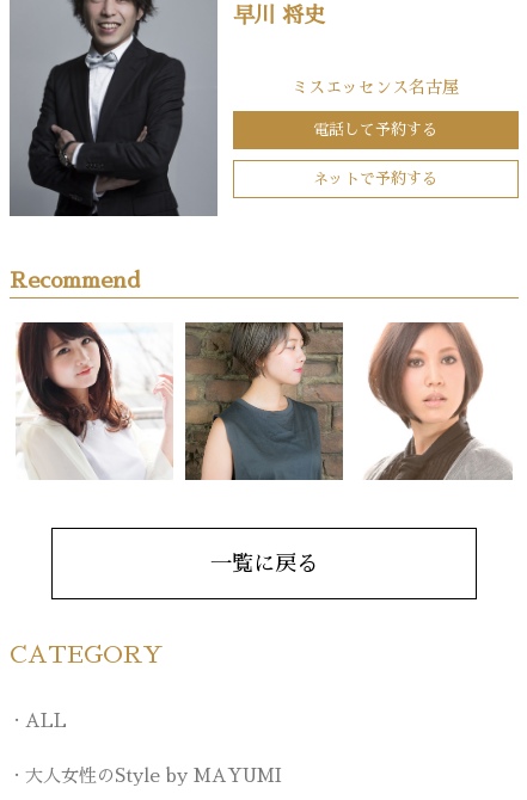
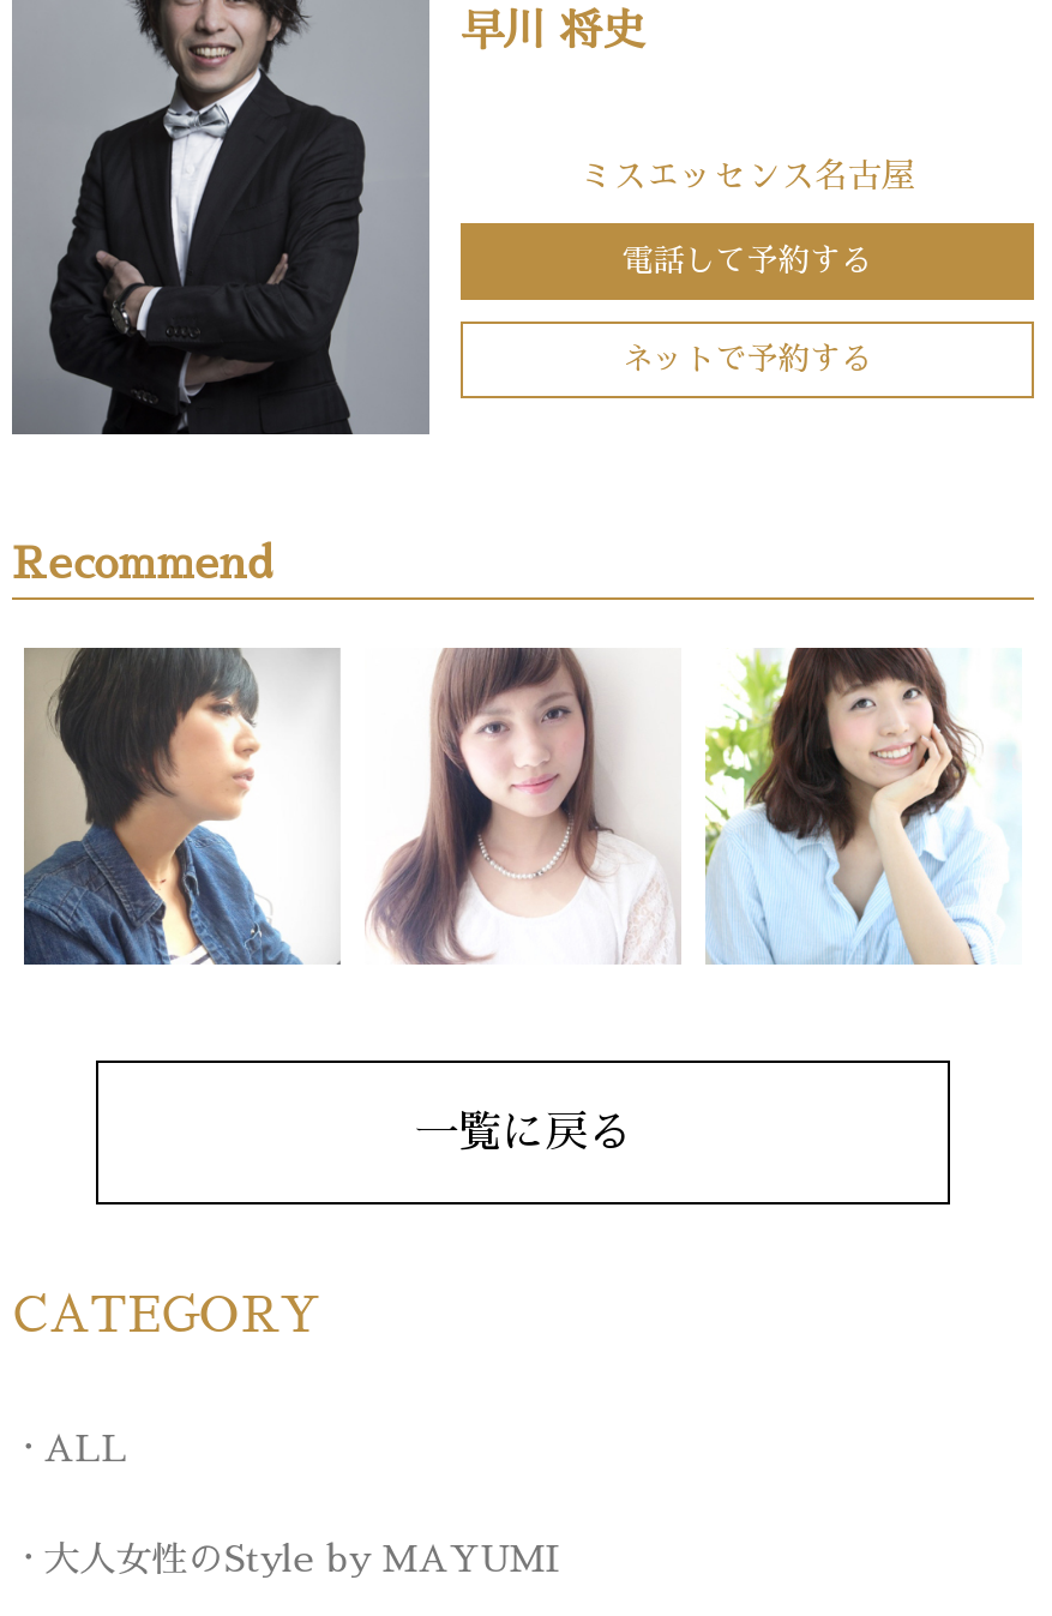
- [image]
+ [image]

- [image]
+ [image]

- [image]
+ [image]
